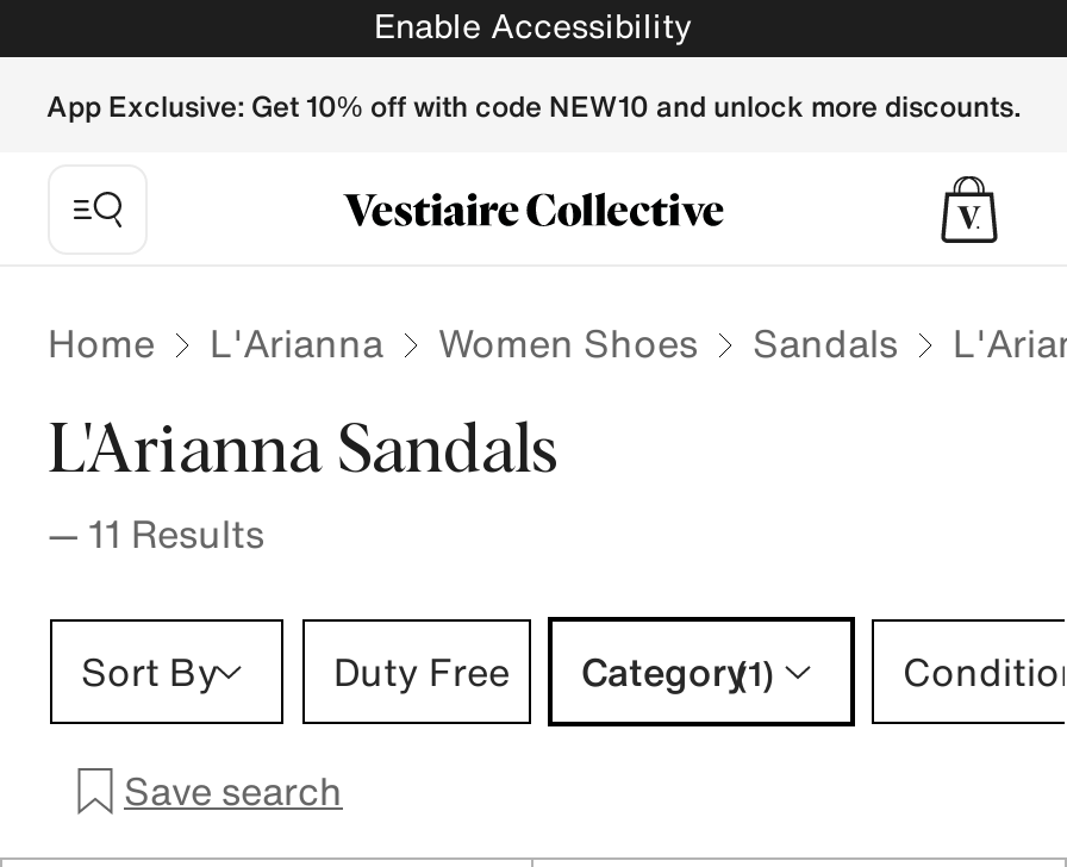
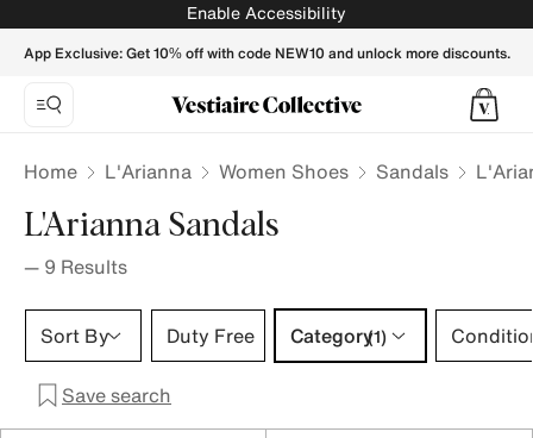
- — 11 Results
+ — 9 Results
